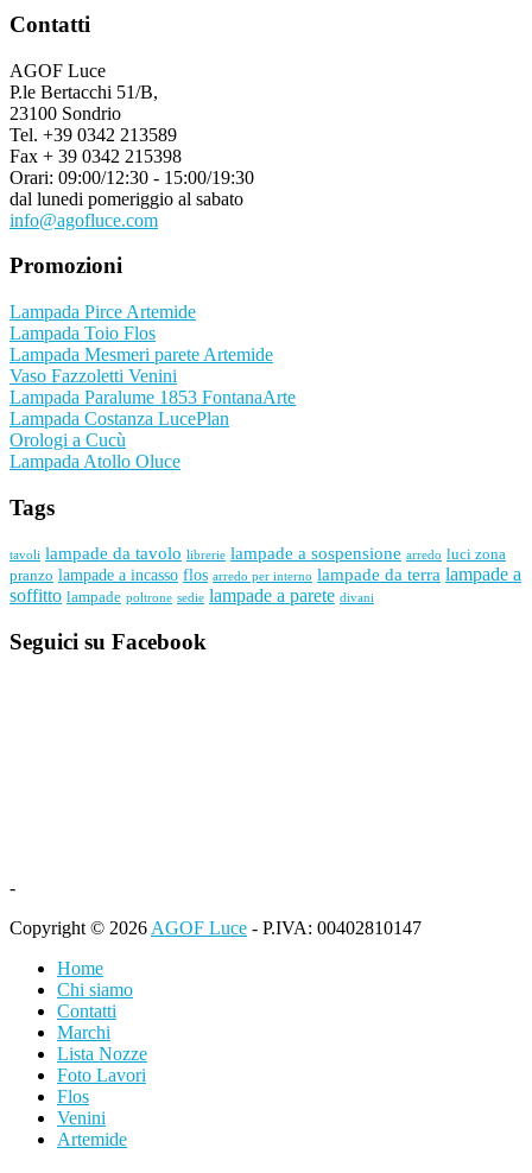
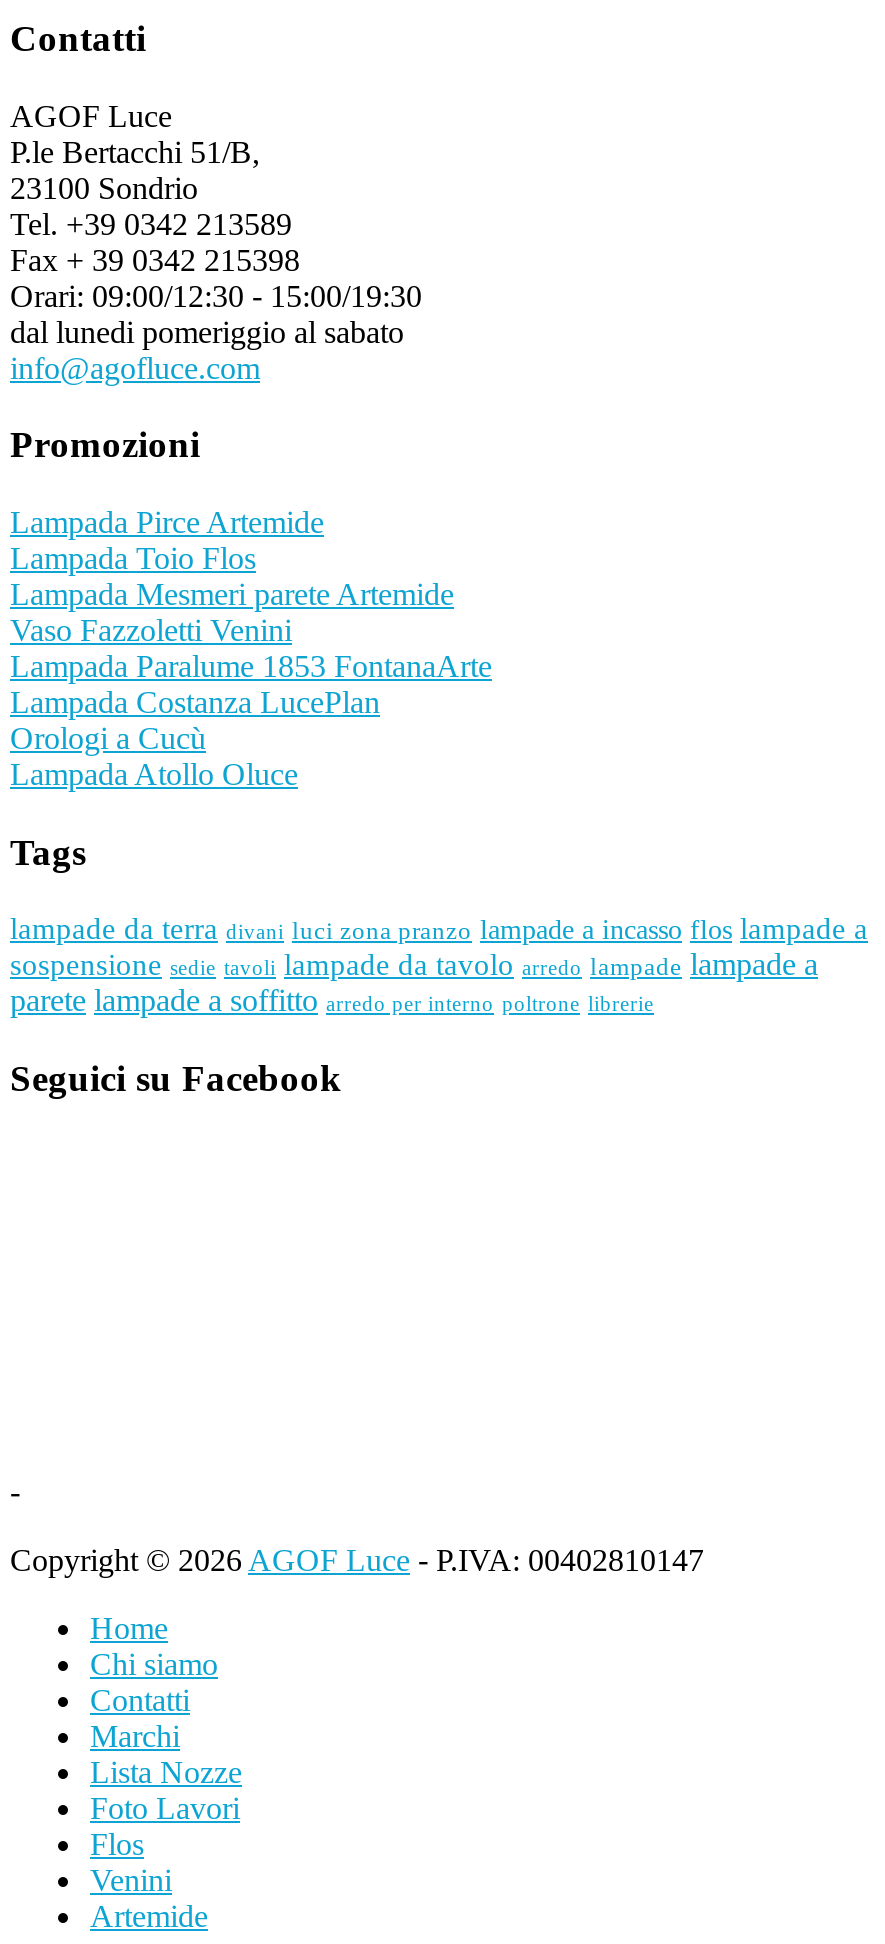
- tavoli lampade da tavolo librerie lampade a sospensione arredo luci zona
- pranzo lampade a incasso flos arredo per interno lampade da terra lampade a
- soffitto lampade poltrone sedie lampade a parete divani
+ lampade da terra divani luci zona pranzo lampade a incasso flos lampade a
+ sospensione sedie tavoli lampade da tavolo arredo lampade lampade a
+ parete lampade a soffitto arredo per interno poltrone librerie
